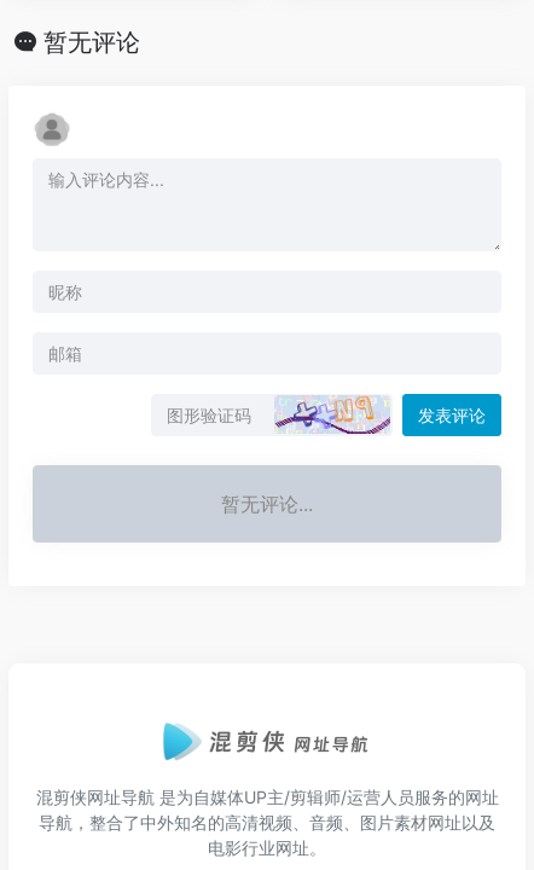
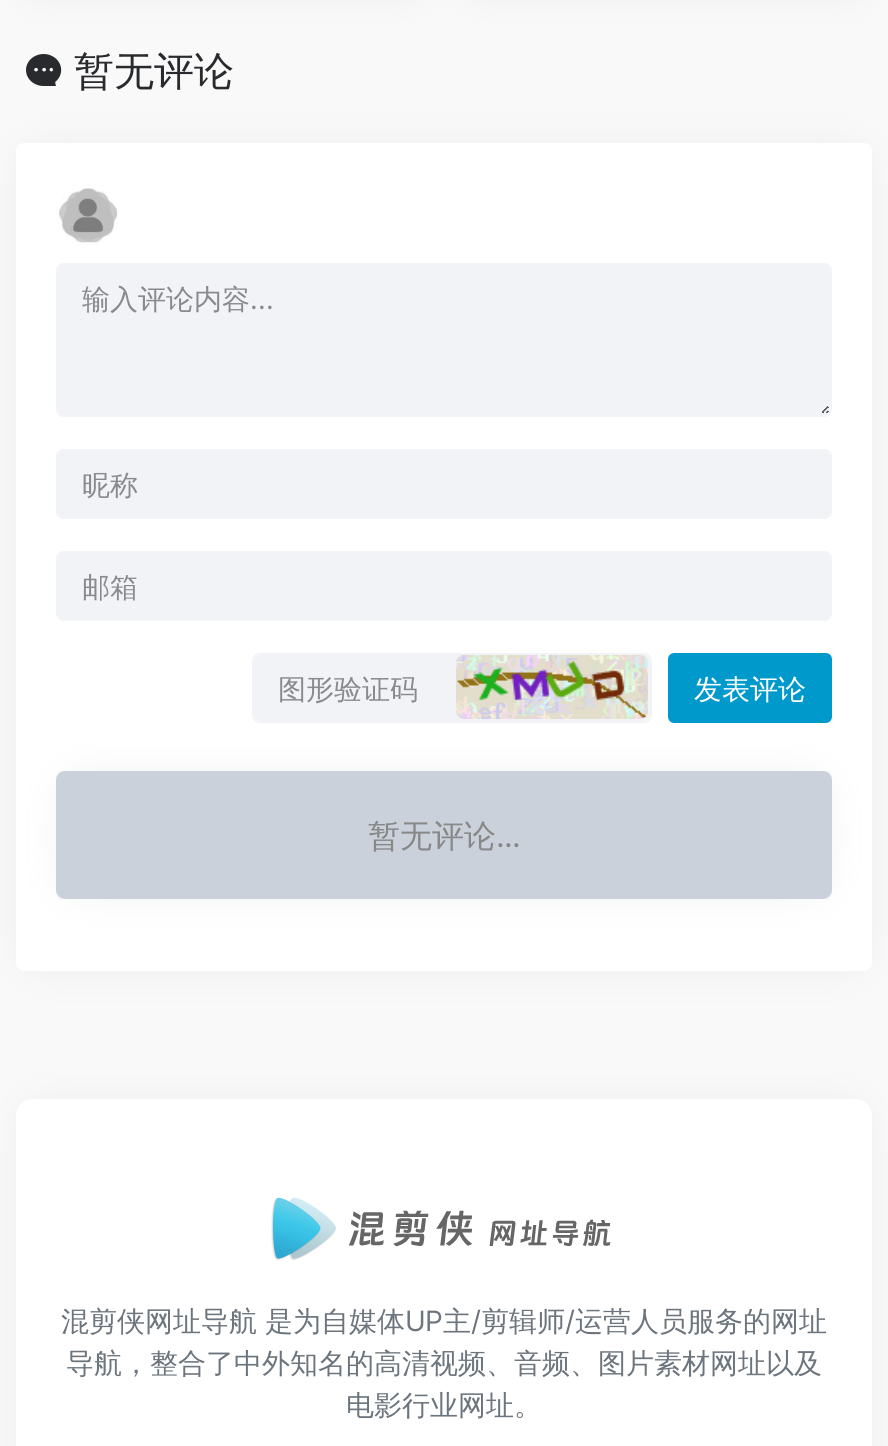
- [image]
+ [image]
